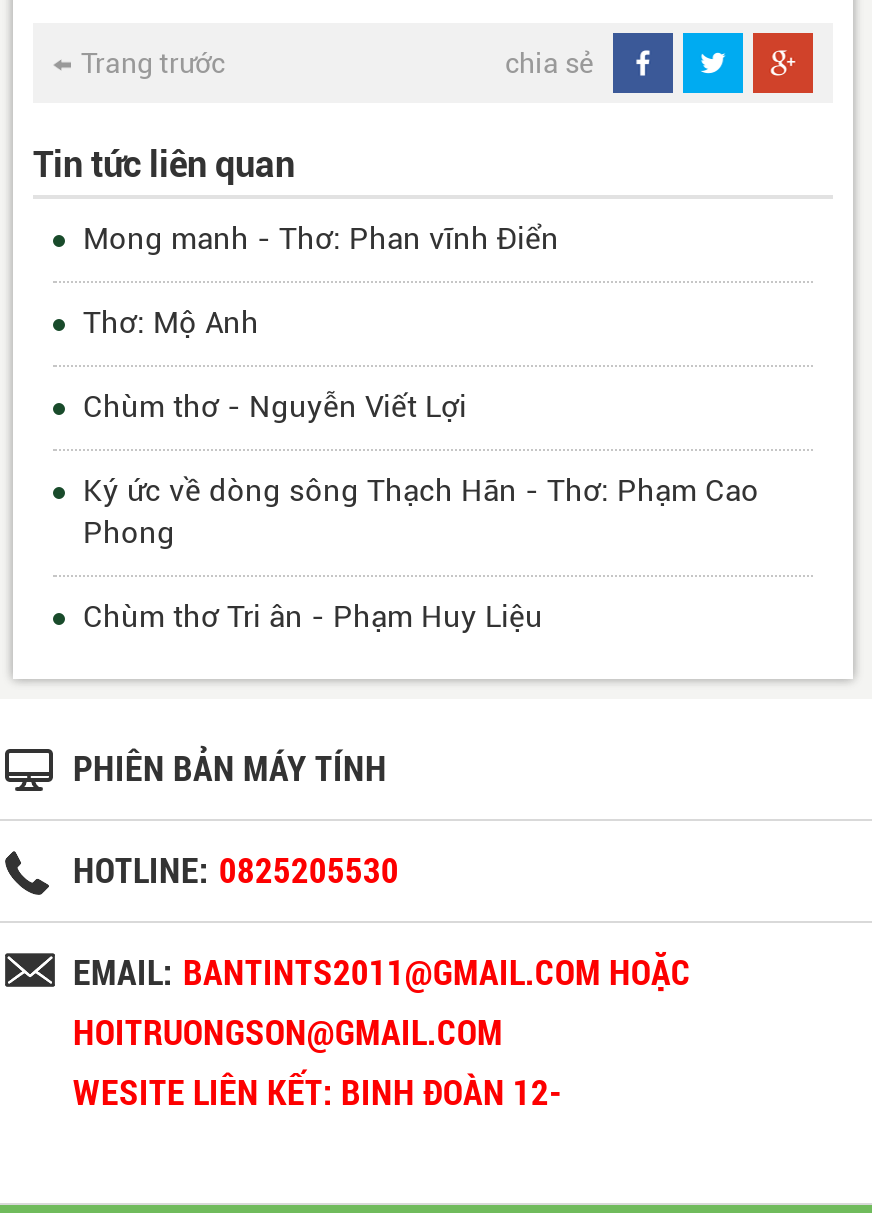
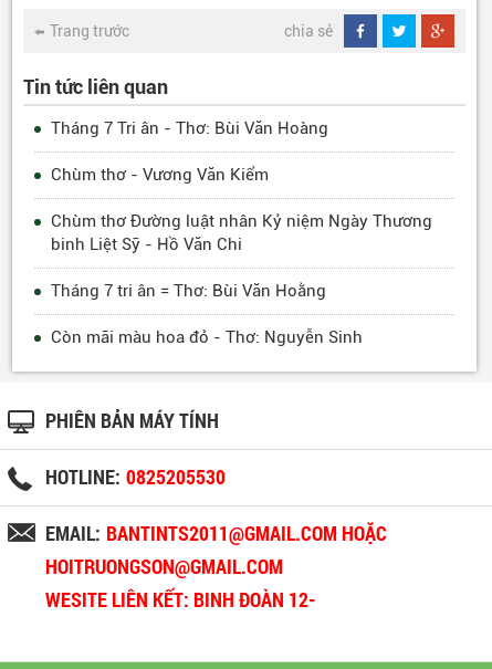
- Mong manh - Thơ: Phan vĩnh Điển
+ Tháng 7 Tri ân - Thơ: Bùi Văn Hoàng

- Thơ: Mộ Anh
+ Chùm thơ - Vương Văn Kiểm

- Chùm thơ - Nguyễn Viết Lợi
+ Chùm thơ Đường luật nhân Kỷ niệm Ngày Thương
+ binh Liệt Sỹ - Hồ Văn Chi

- Ký ức về dòng sông Thạch Hãn - Thơ: Phạm Cao
- Phong
+ Tháng 7 tri ân = Thơ: Bùi Văn Hoằng

- Chùm thơ Tri ân - Phạm Huy Liệu
+ Còn mãi màu hoa đỏ - Thơ: Nguyễn Sinh
